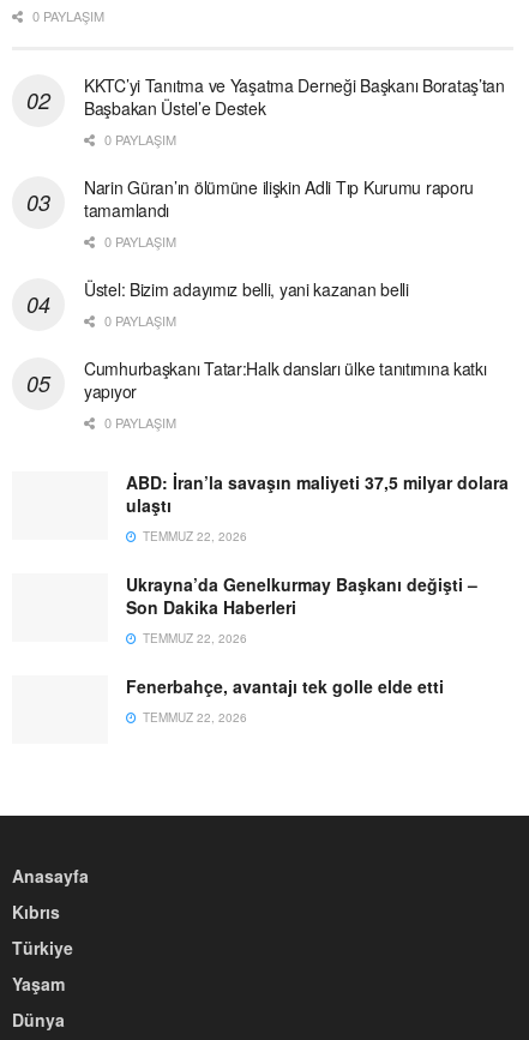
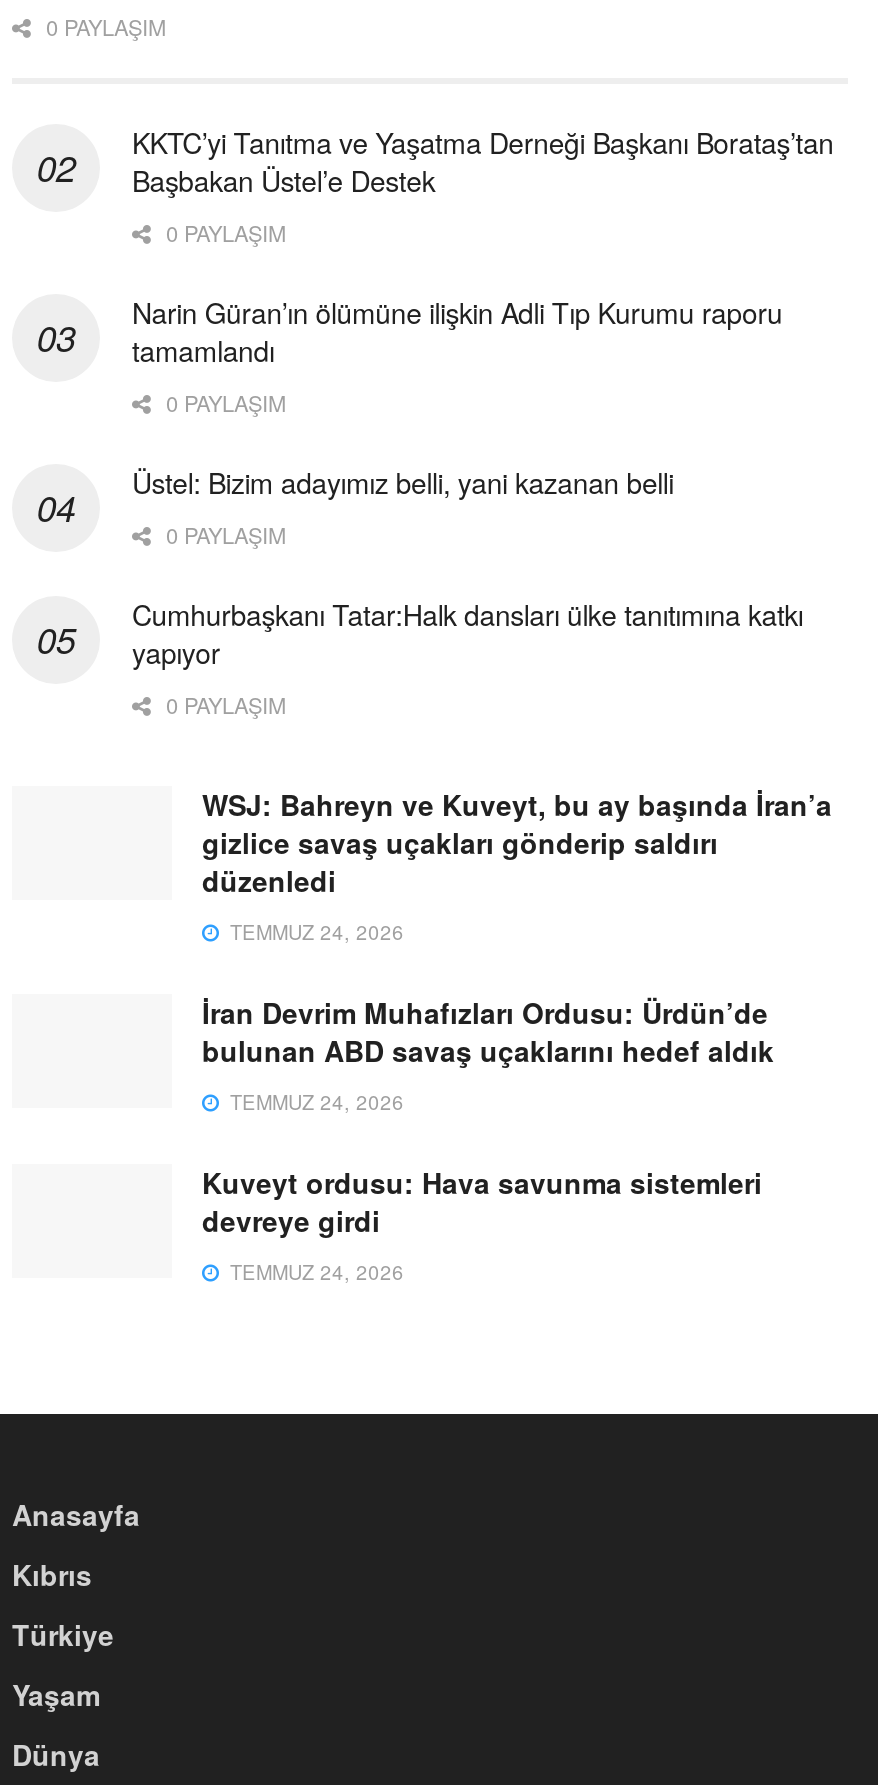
- ABD: İran’la savaşın maliyeti 37,5 milyar dolara
- ulaştı
- TEMMUZ 22, 2026
+ WSJ: Bahreyn ve Kuveyt, bu ay başında İran’a
+ gizlice savaş uçakları gönderip saldırı
+ düzenledi
+ TEMMUZ 24, 2026

- Ukrayna’da Genelkurmay Başkanı değişti –
- Son Dakika Haberleri
- TEMMUZ 22, 2026
+ İran Devrim Muhafızları Ordusu: Ürdün’de
+ bulunan ABD savaş uçaklarını hedef aldık
+ TEMMUZ 24, 2026

- Fenerbahçe, avantajı tek golle elde etti
- TEMMUZ 22, 2026
+ Kuveyt ordusu: Hava savunma sistemleri
+ devreye girdi
+ TEMMUZ 24, 2026
